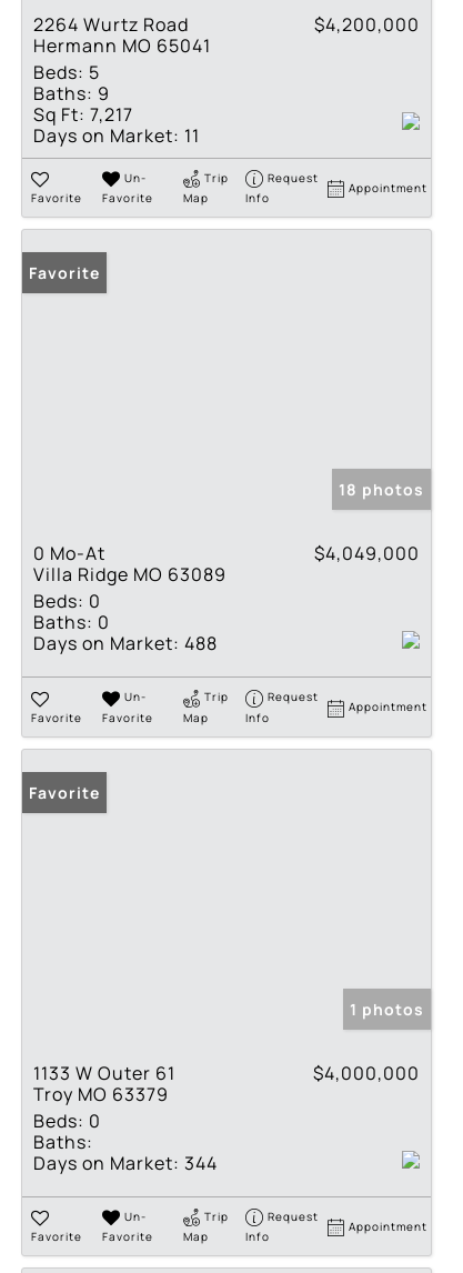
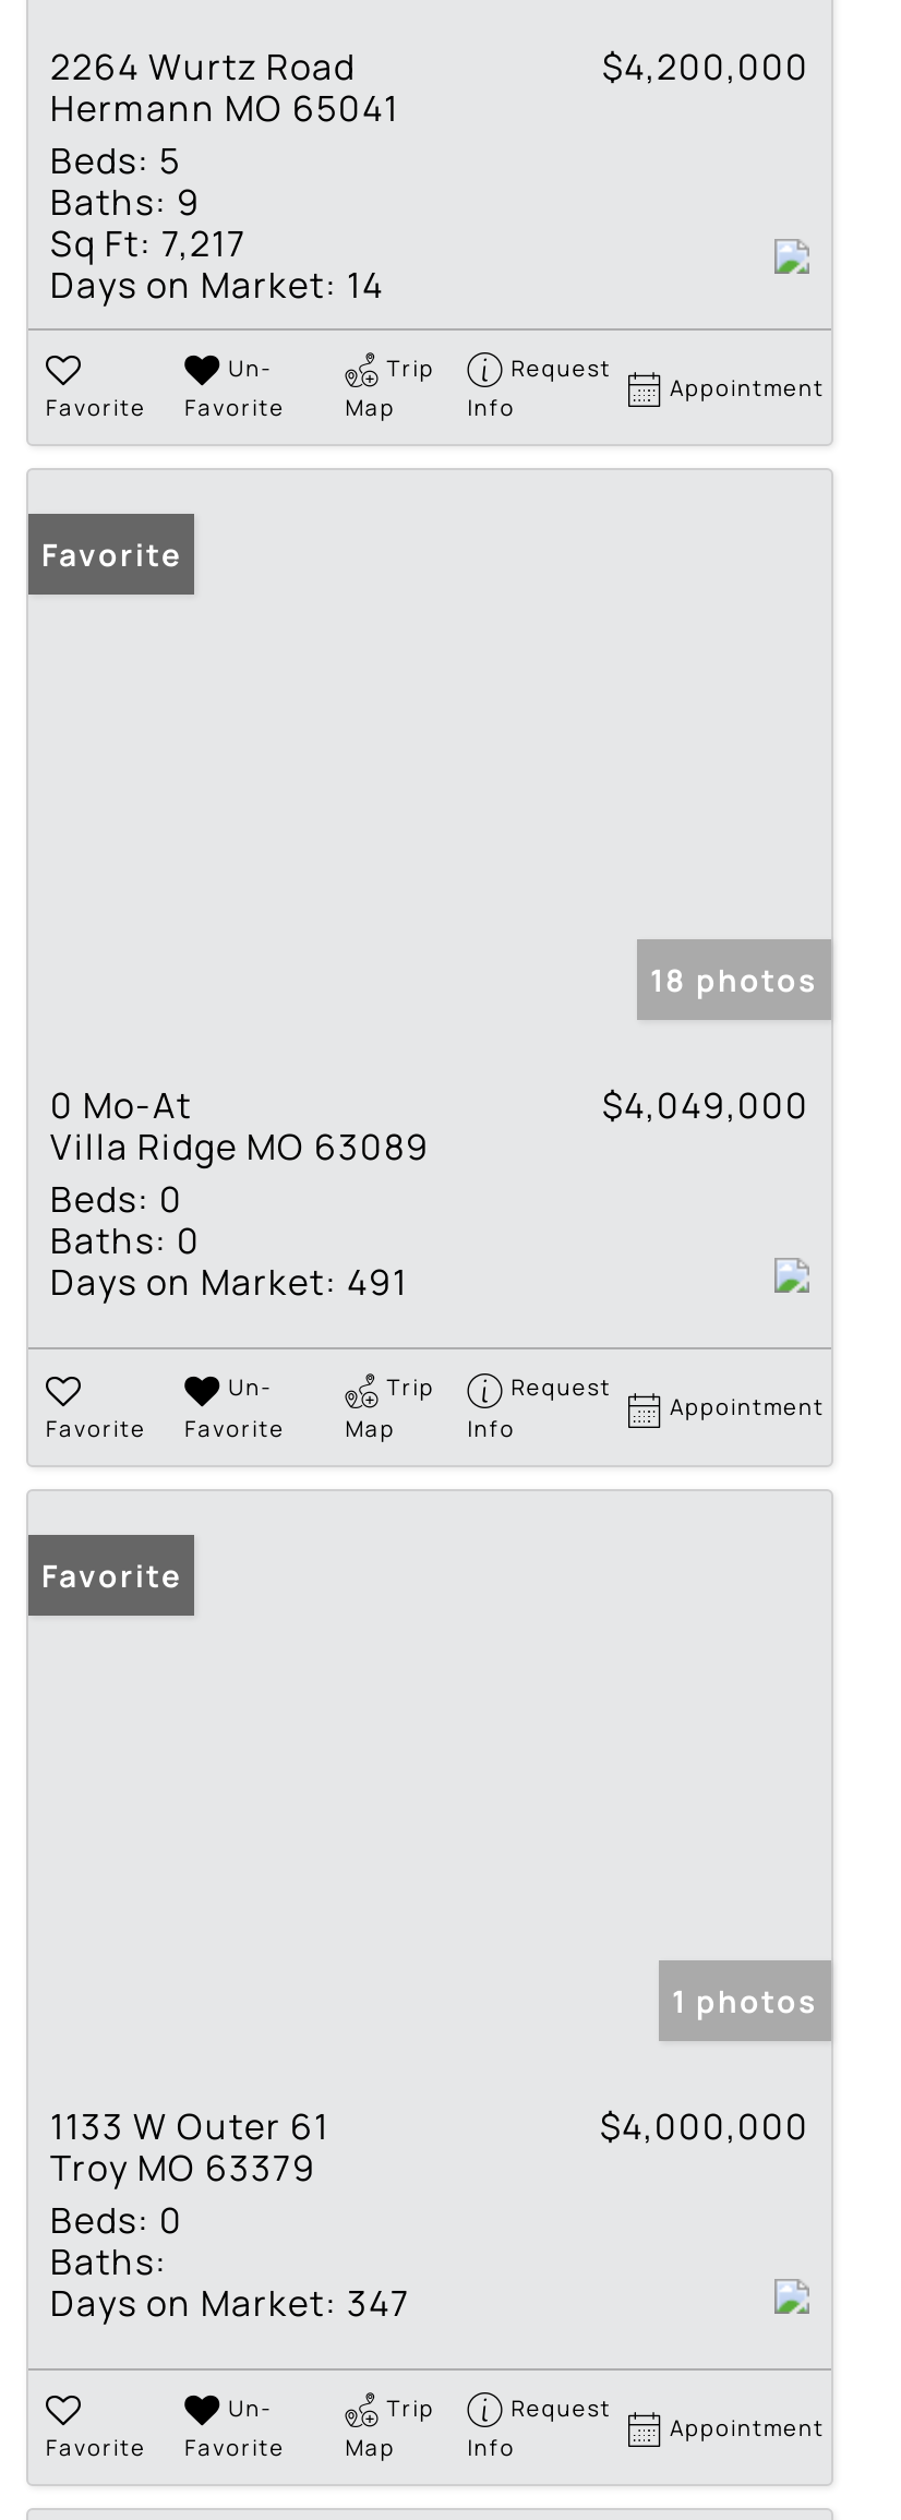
- Days on Market: 11
+ Days on Market: 14

- Days on Market: 488
+ Days on Market: 491

- Days on Market: 344
+ Days on Market: 347
